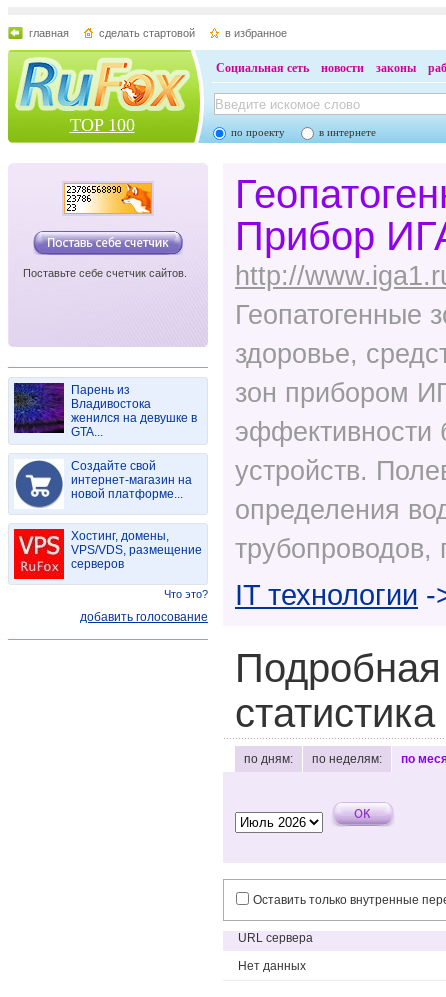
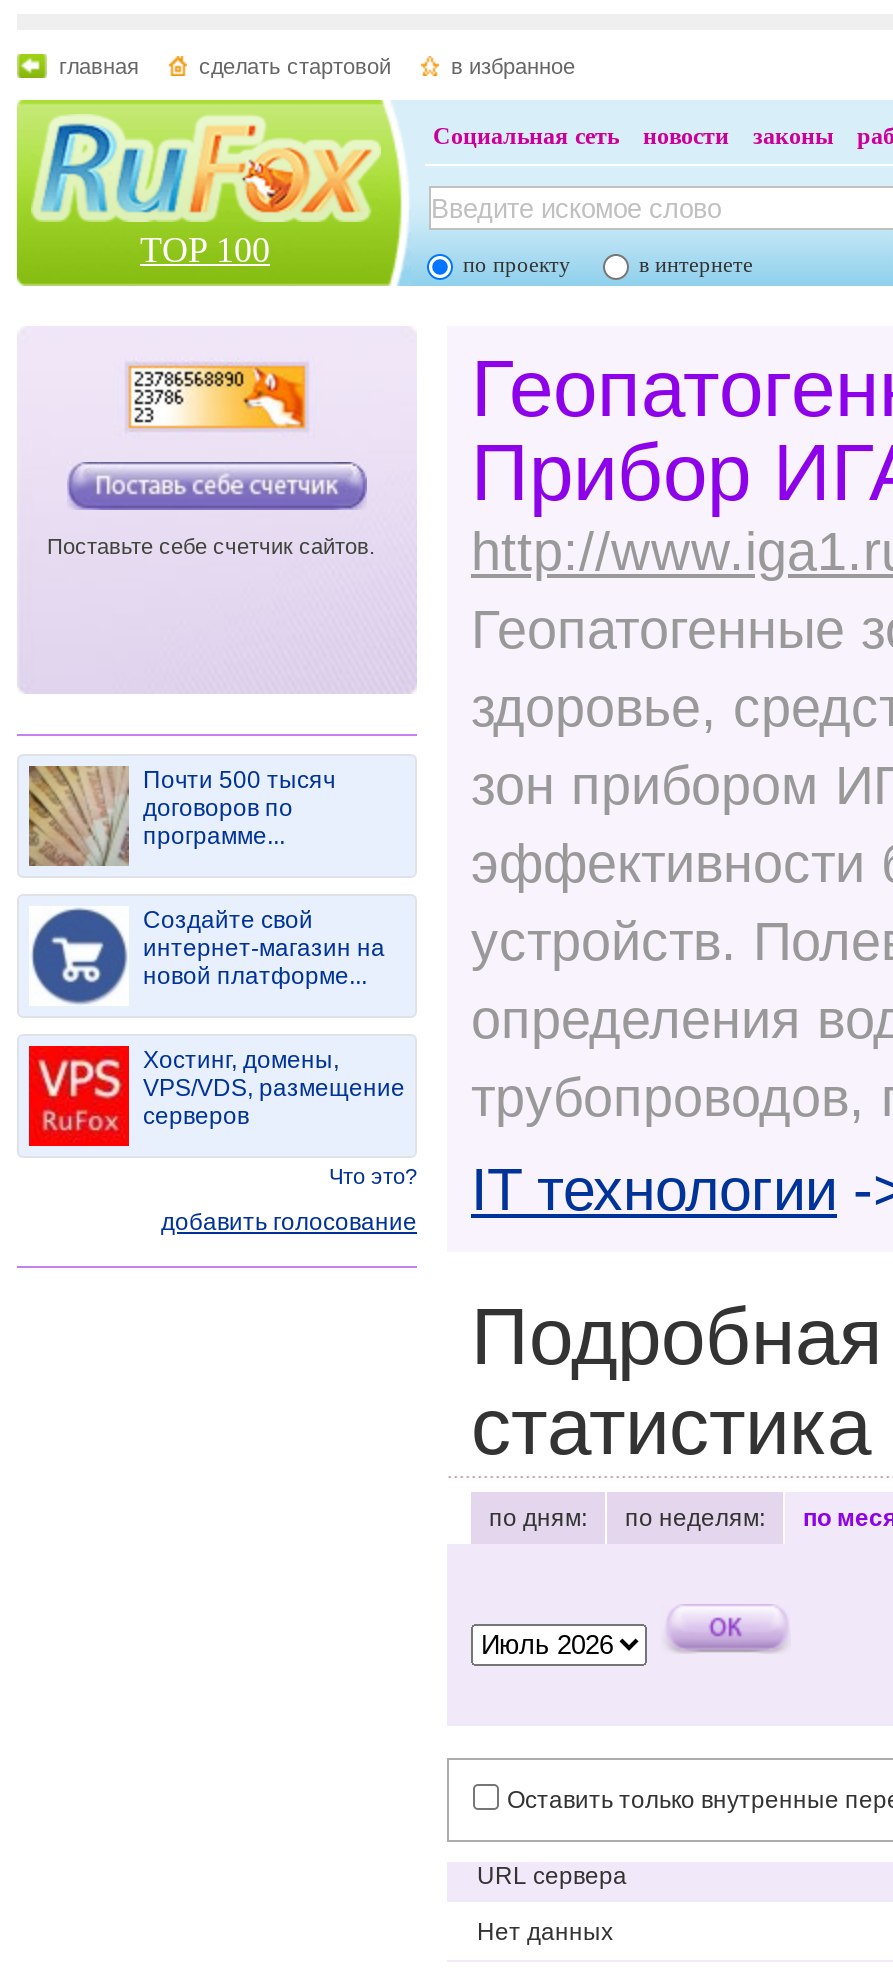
- [image]
- Парень из
- Владивостока
- женился на девушке в
- GTA...
+ [image]
+ Почти 500 тысяч
+ договоров по
+ программе...
